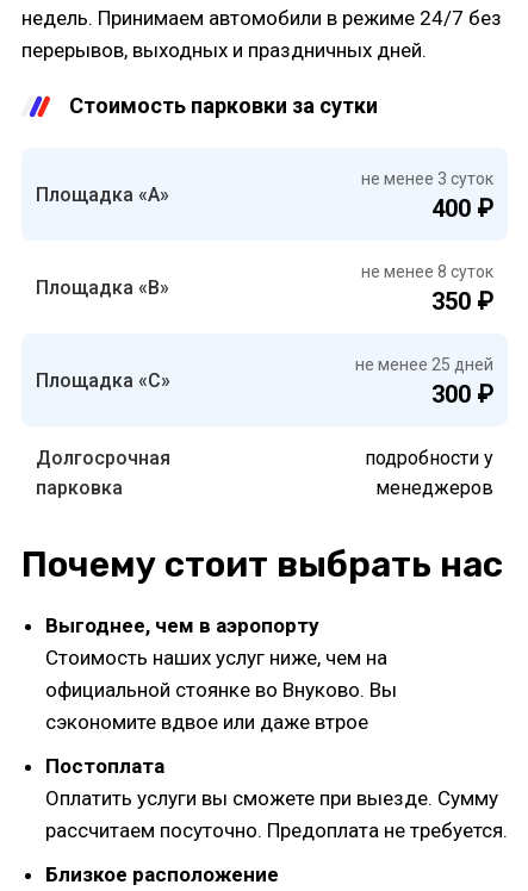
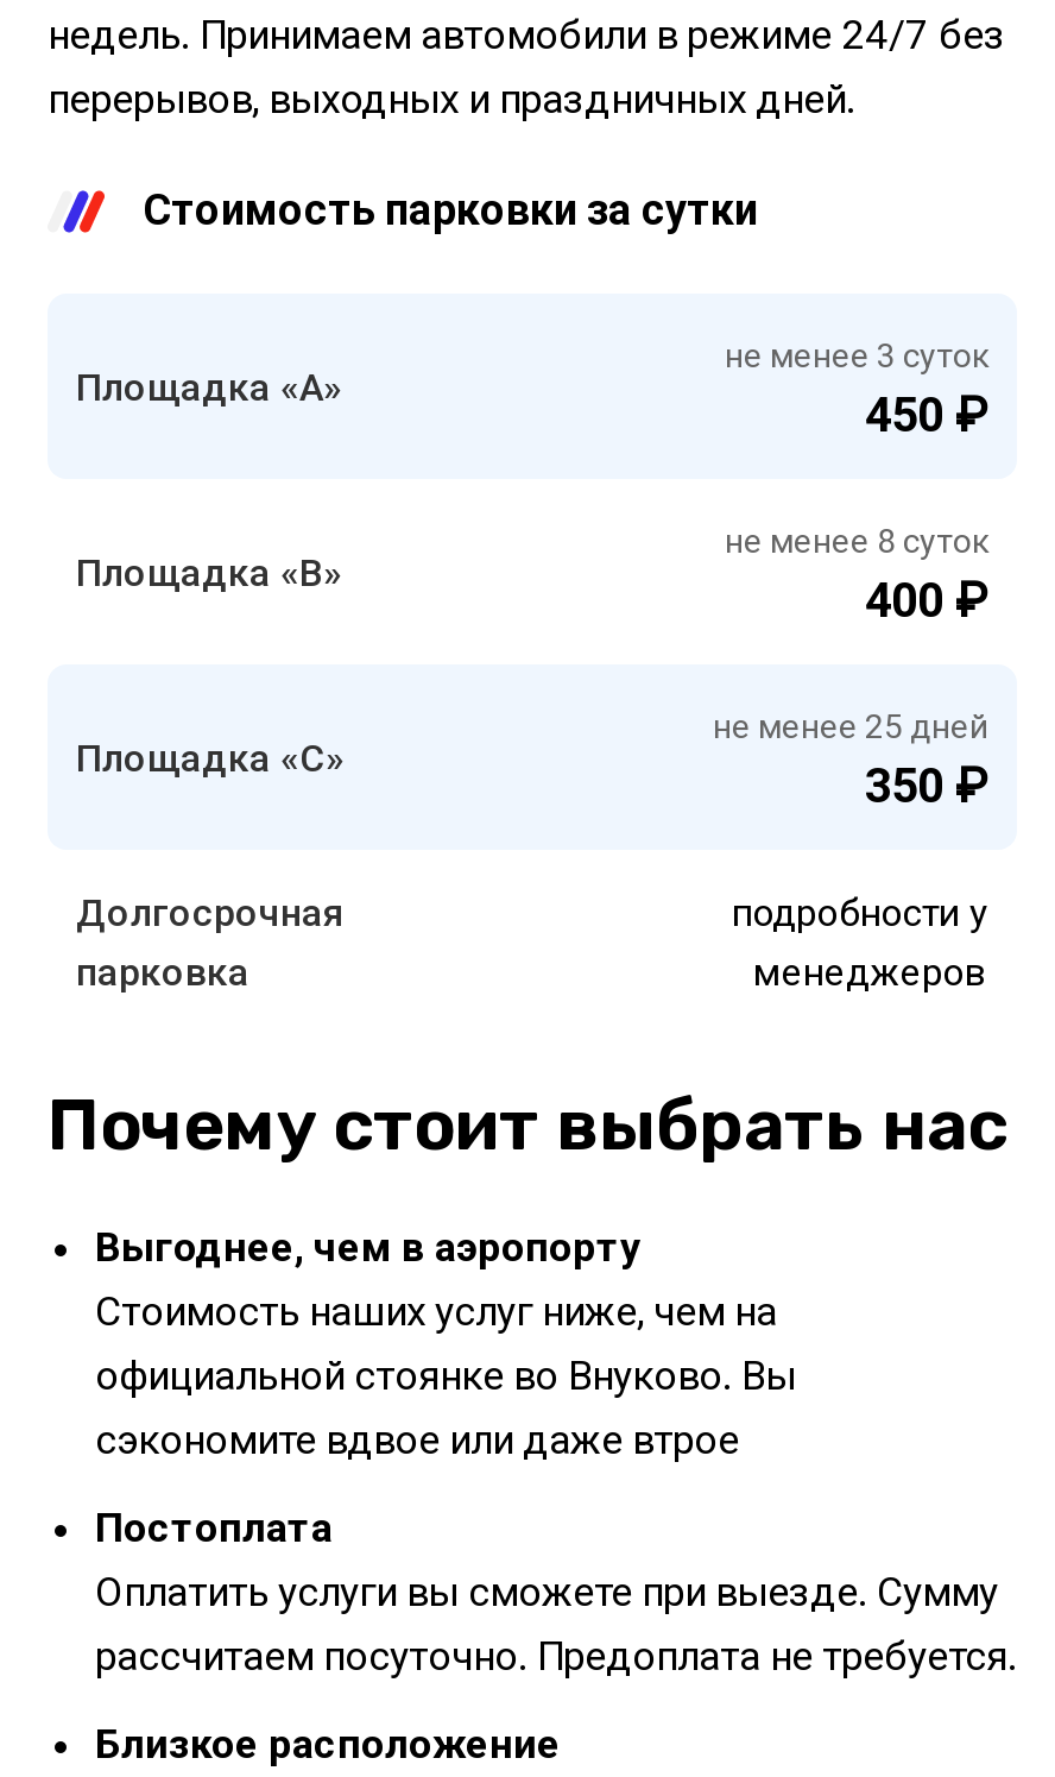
- 400 ₽
+ 450 ₽

- 350 ₽
+ 400 ₽

- 300 ₽
+ 350 ₽
